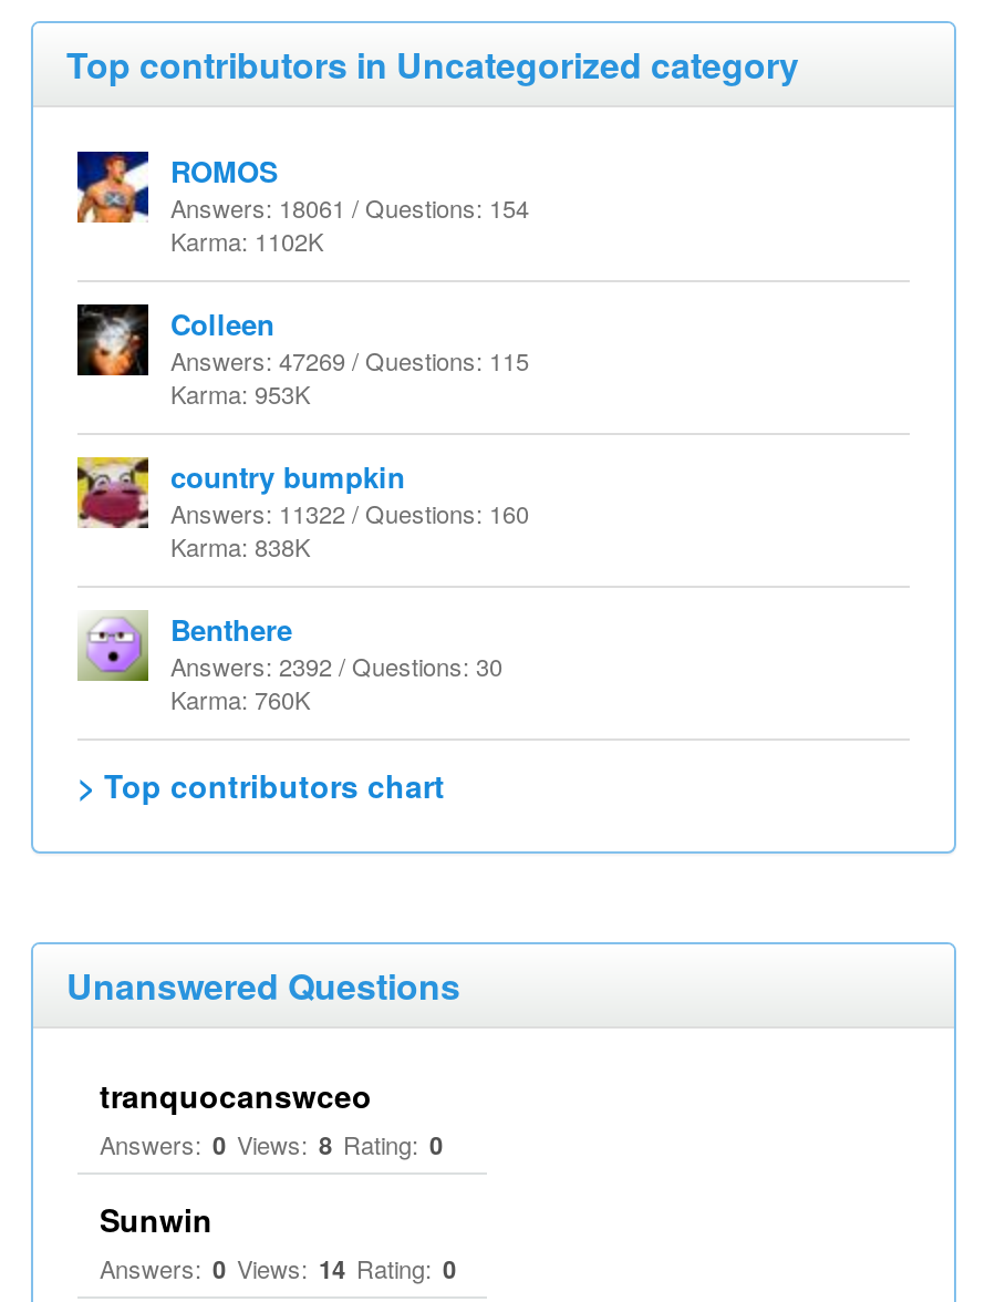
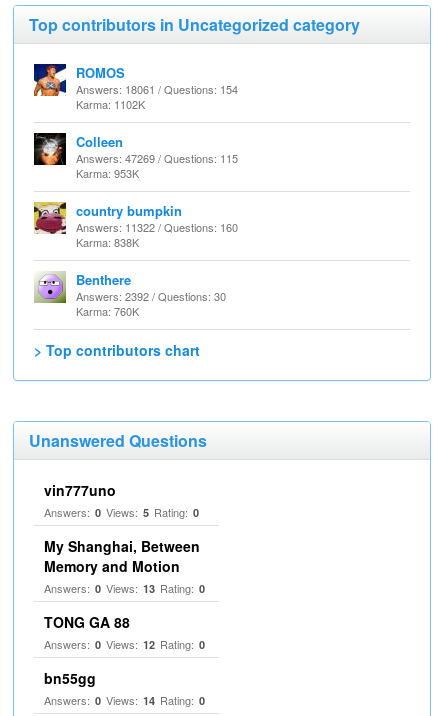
- tranquocanswceo
- Answers: 0 Views: 8 Rating: 0
- Sunwin
+ vin777uno
+ Answers: 0 Views: 5 Rating: 0
+ My Shanghai, Between
+ Memory and Motion
+ Answers: 0 Views: 13 Rating: 0
+ TONG GA 88
+ Answers: 0 Views: 12 Rating: 0
+ bn55gg
